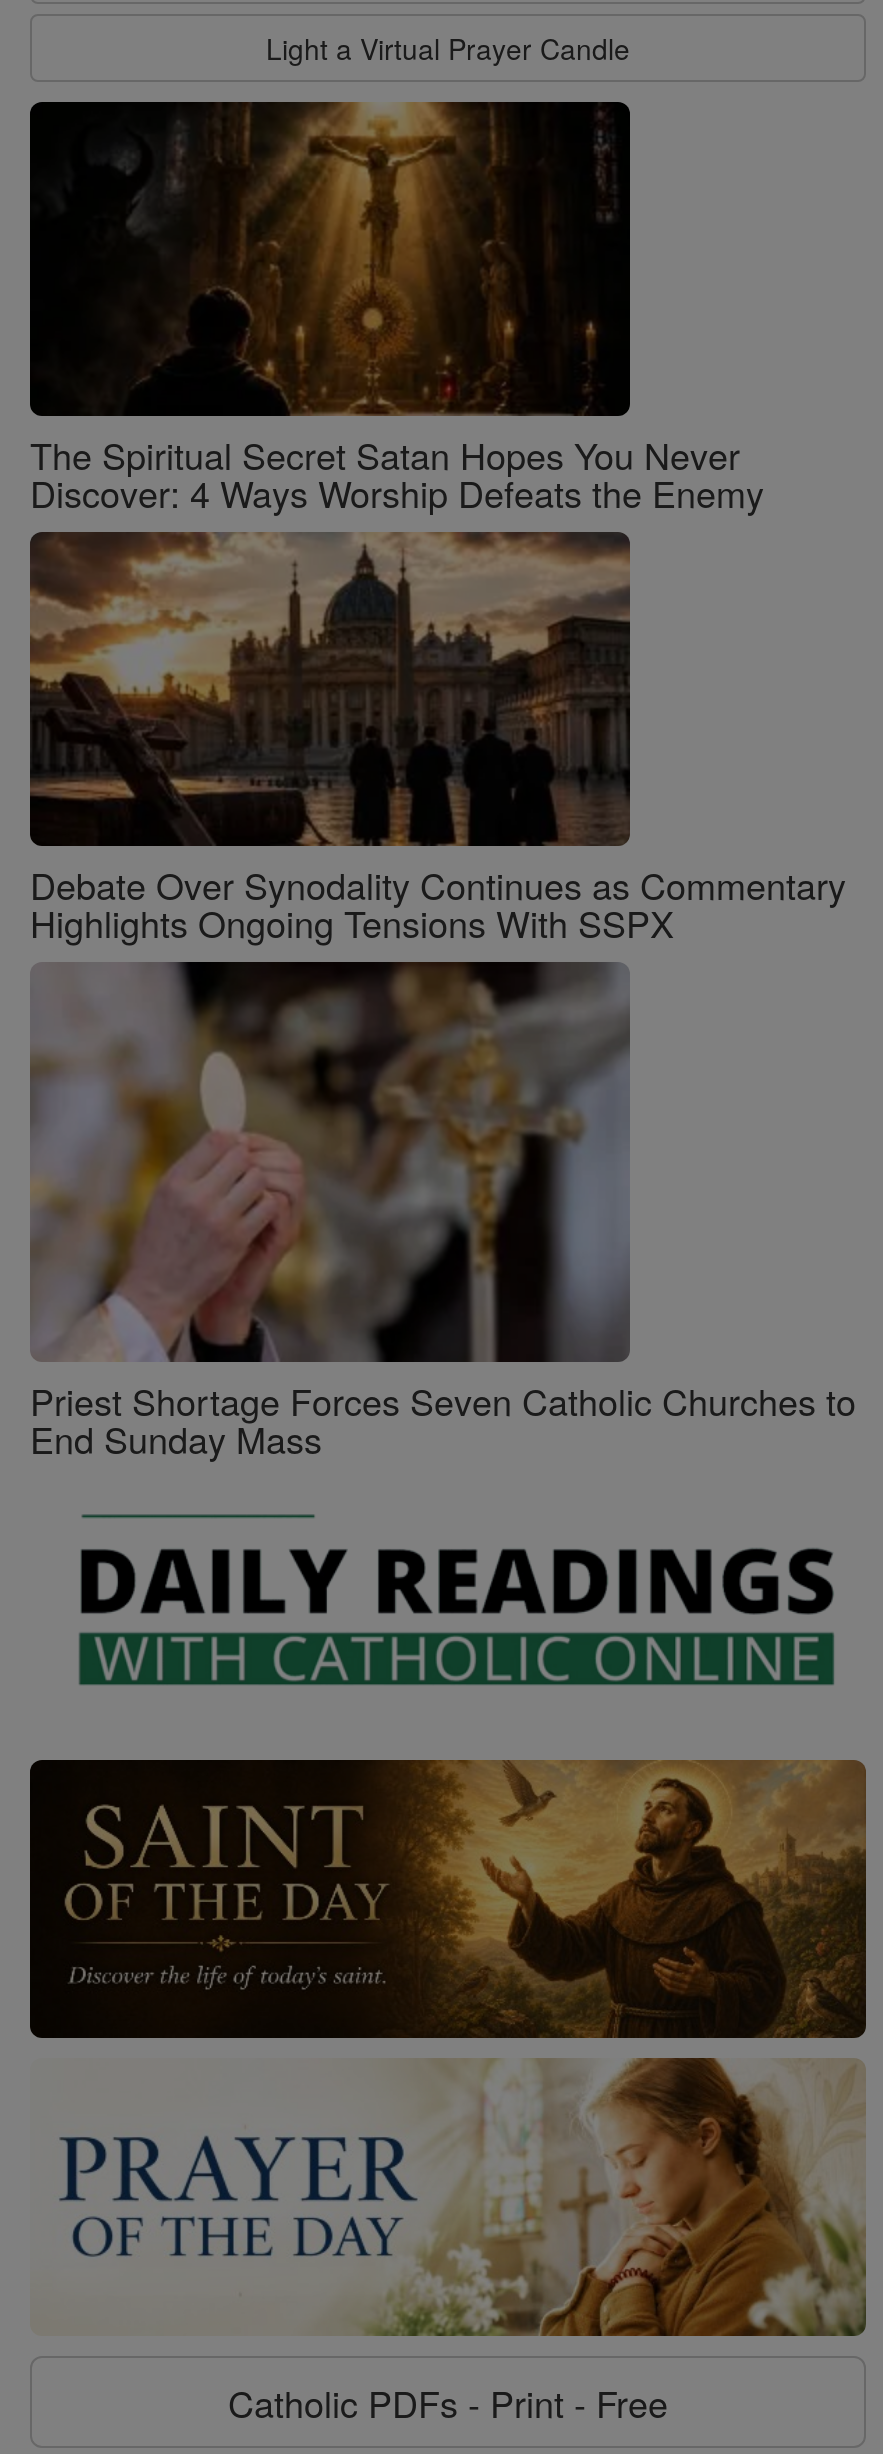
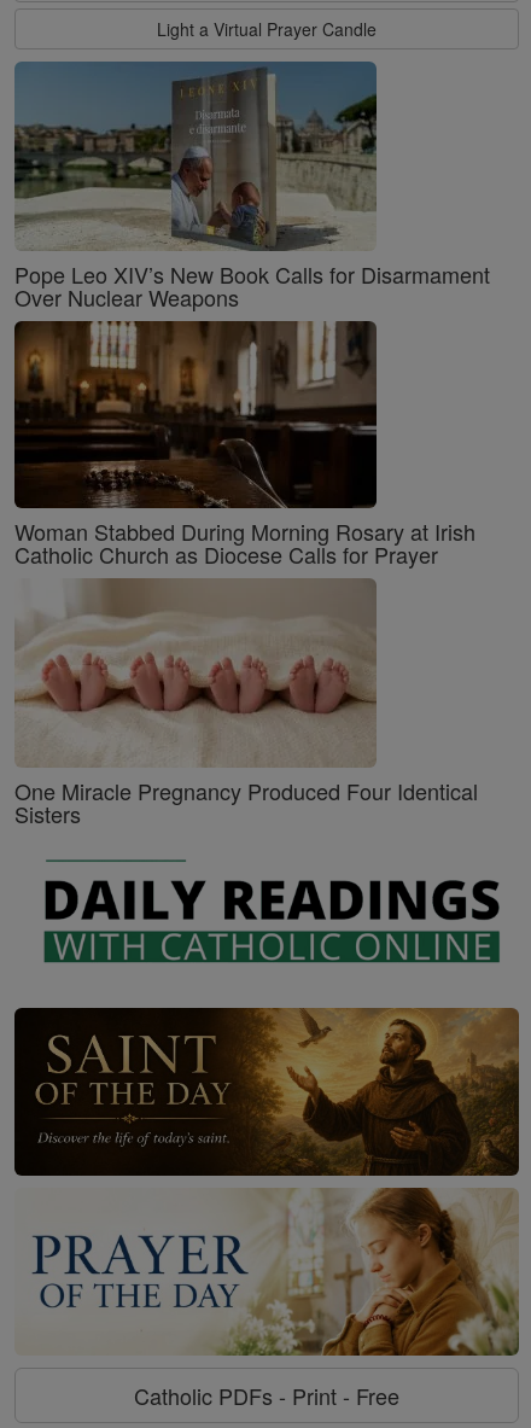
- [image]
+ [image]

- The Spiritual Secret Satan Hopes You Never
- Discover: 4 Ways Worship Defeats the Enemy
+ Pope Leo XIV’s New Book Calls for Disarmament
+ Over Nuclear Weapons

- [image]
+ [image]

- Debate Over Synodality Continues as Commentary
- Highlights Ongoing Tensions With SSPX
+ Woman Stabbed During Morning Rosary at Irish
+ Catholic Church as Diocese Calls for Prayer

- [image]
+ [image]

- Priest Shortage Forces Seven Catholic Churches to
- End Sunday Mass
+ One Miracle Pregnancy Produced Four Identical
+ Sisters
